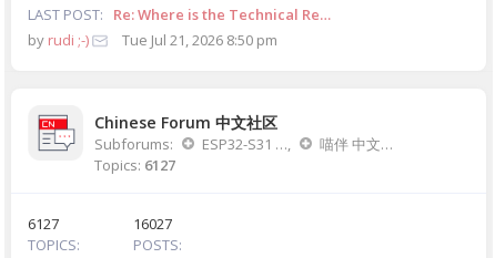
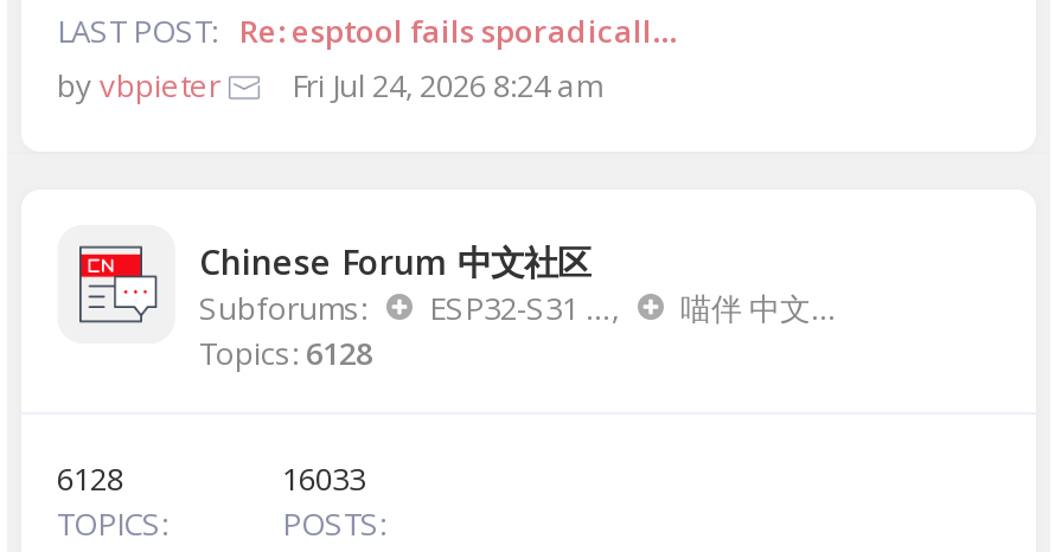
- Re: Where is the Technical Re…
- by rudi ;-)
- Tue Jul 21, 2026 8:50 pm
+ Re: esptool fails sporadicall…
+ by vbpieter
+ Fri Jul 24, 2026 8:24 am

- Topics: 6127
+ Topics: 6128

- 6127
+ 6128

- 16027
+ 16033
